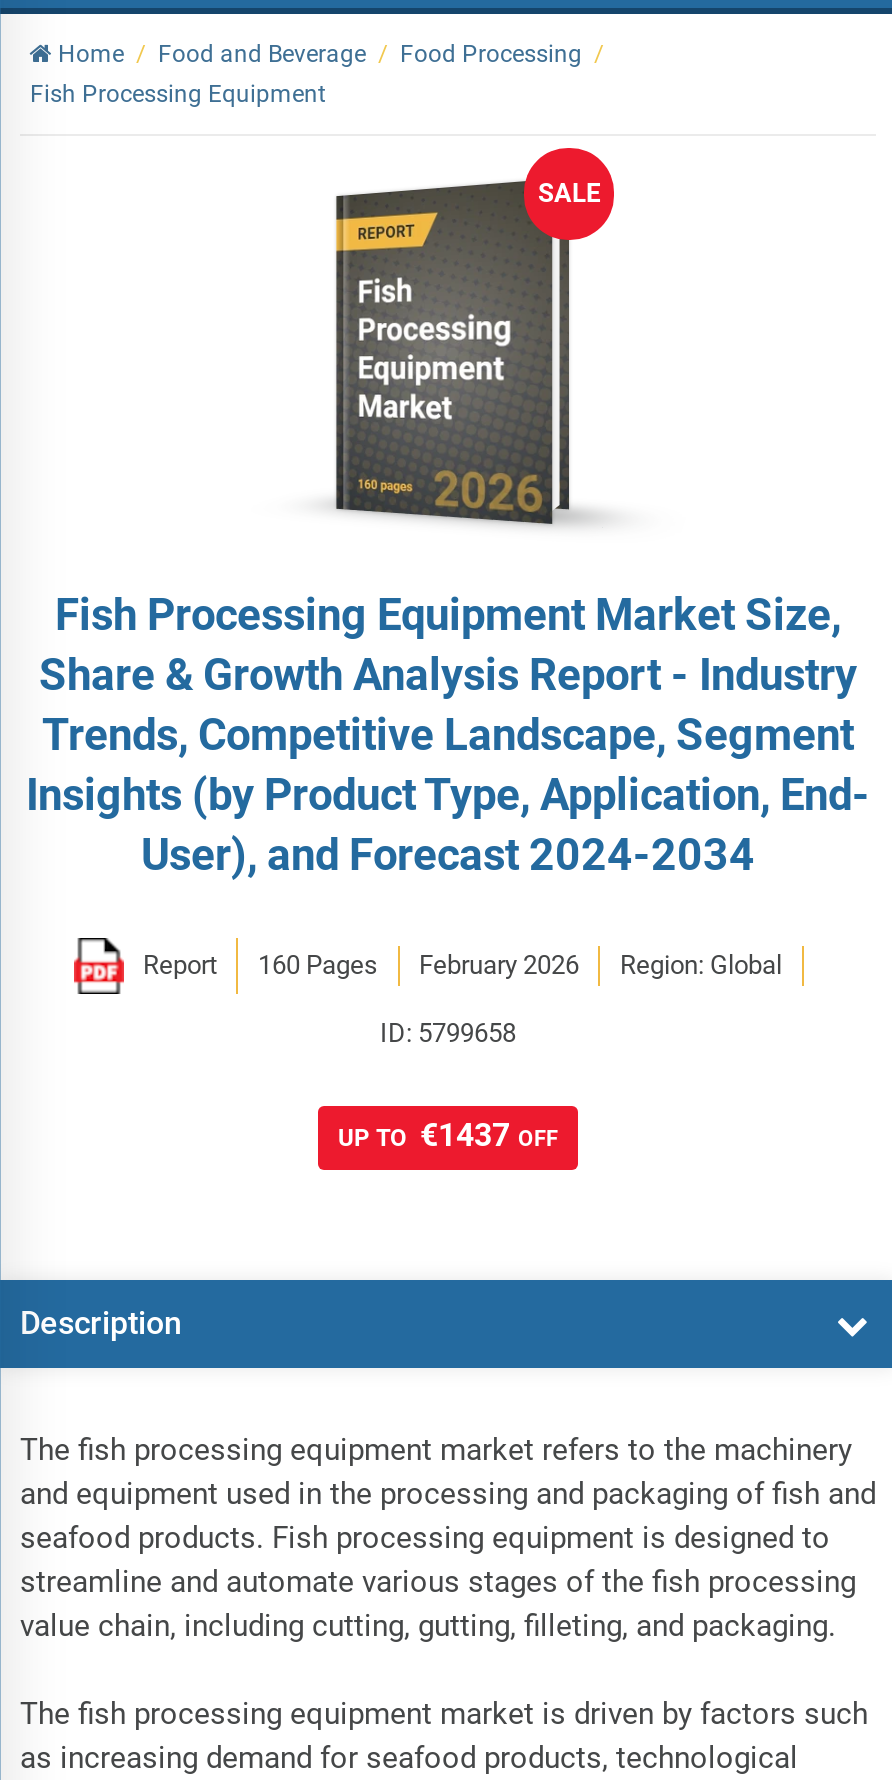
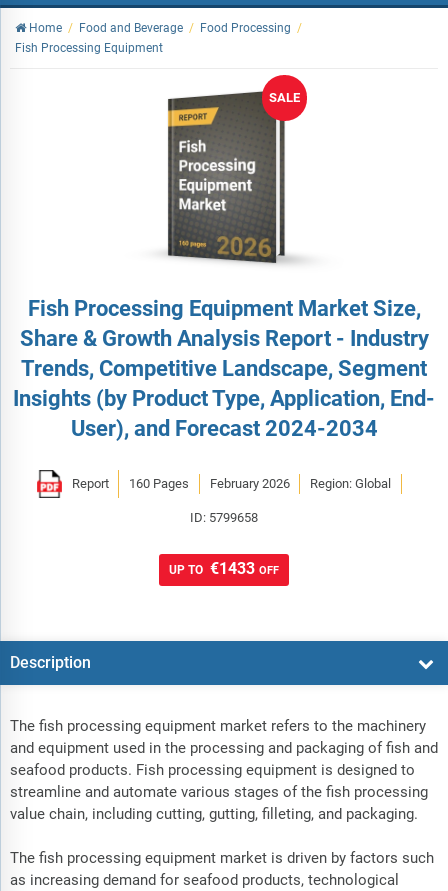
- UP TO €1437 OFF
+ UP TO €1433 OFF
